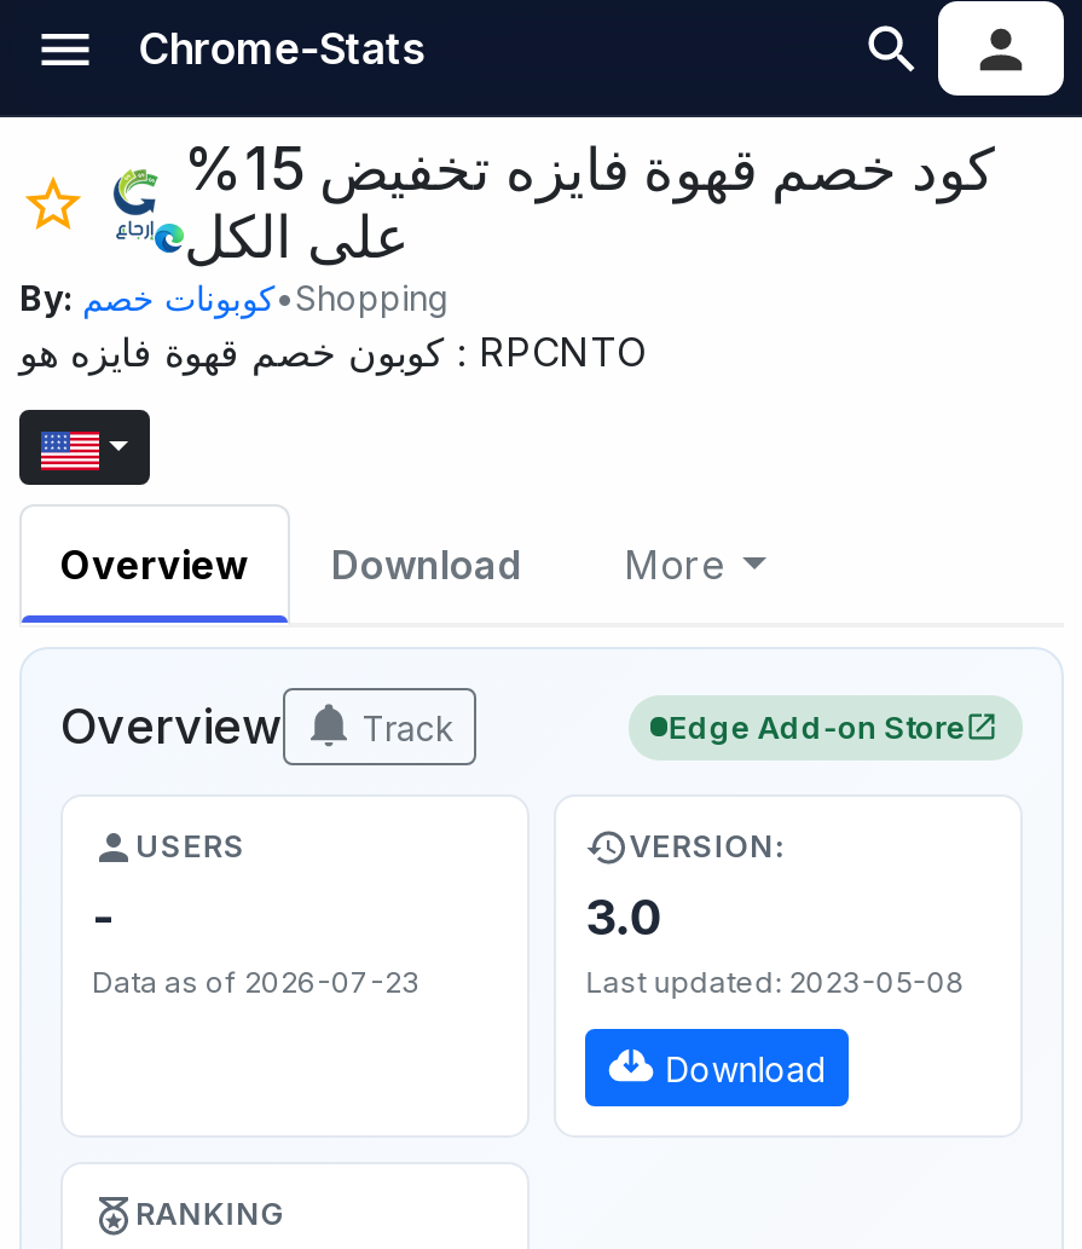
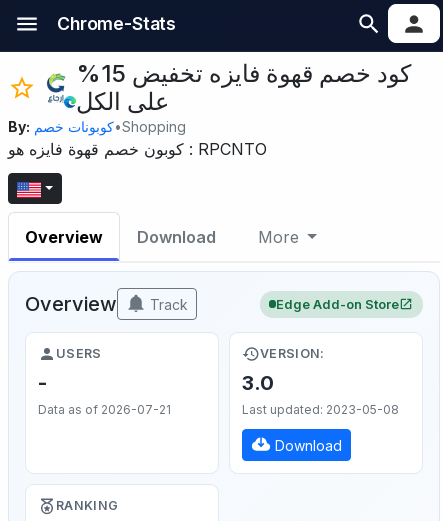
- Data as of 2026-07-23
+ Data as of 2026-07-21
